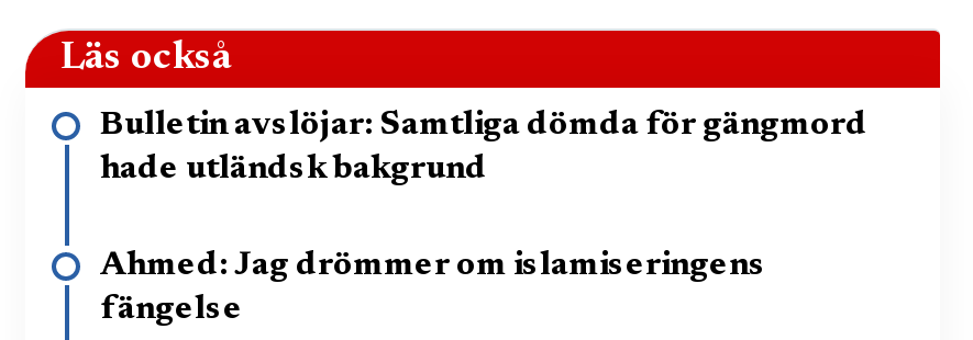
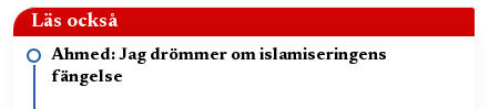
- Bulletin avslöjar: Samtliga dömda för gängmord
- hade utländsk bakgrund
